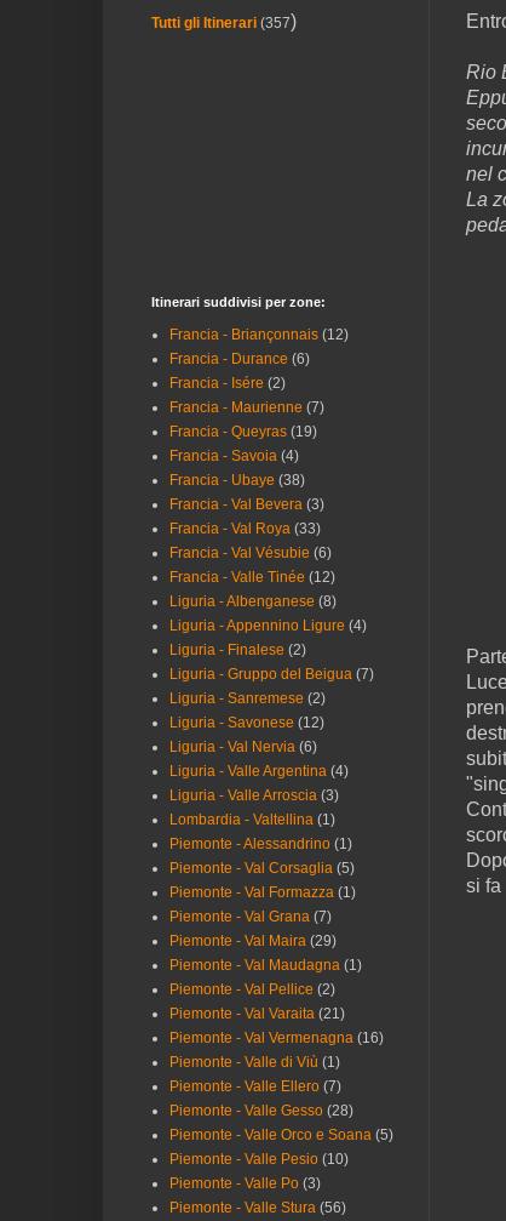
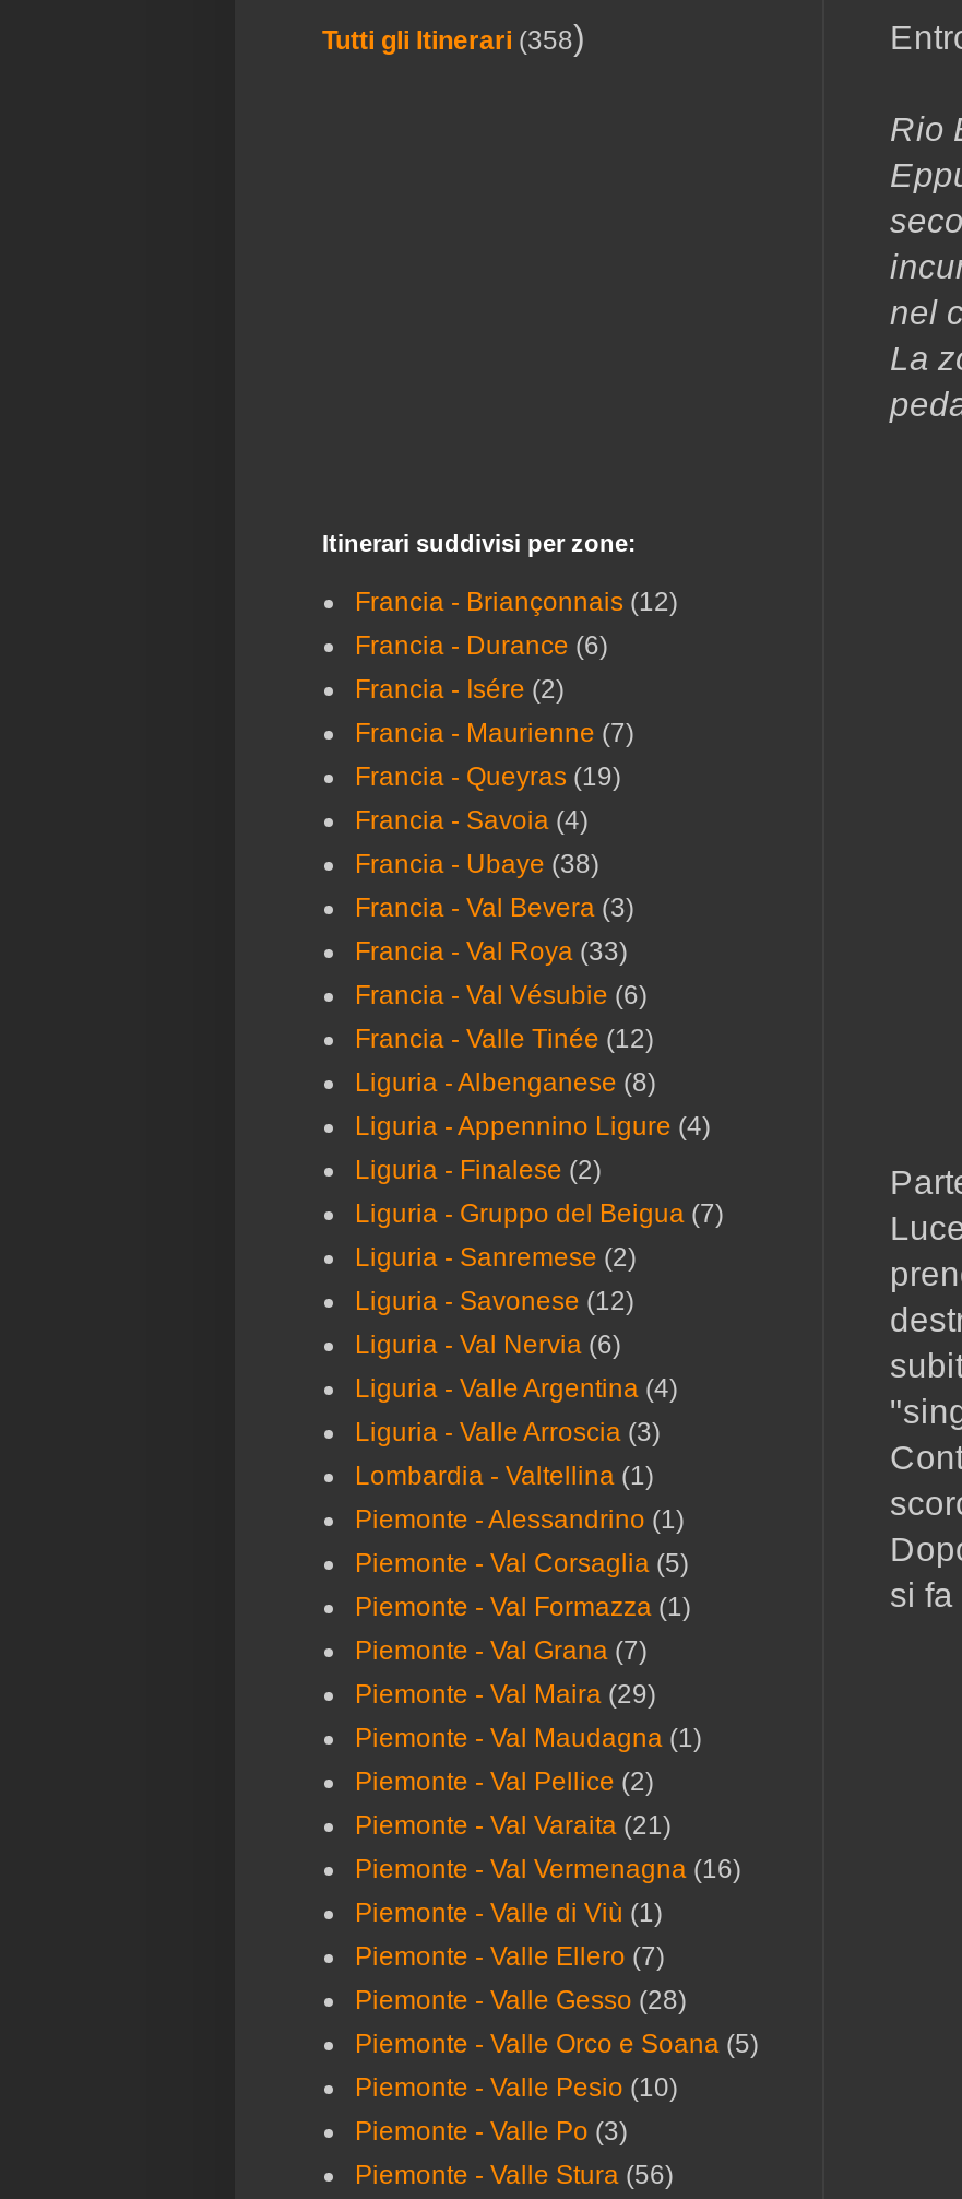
- Tutti gli Itinerari (357)
+ Tutti gli Itinerari (358)
